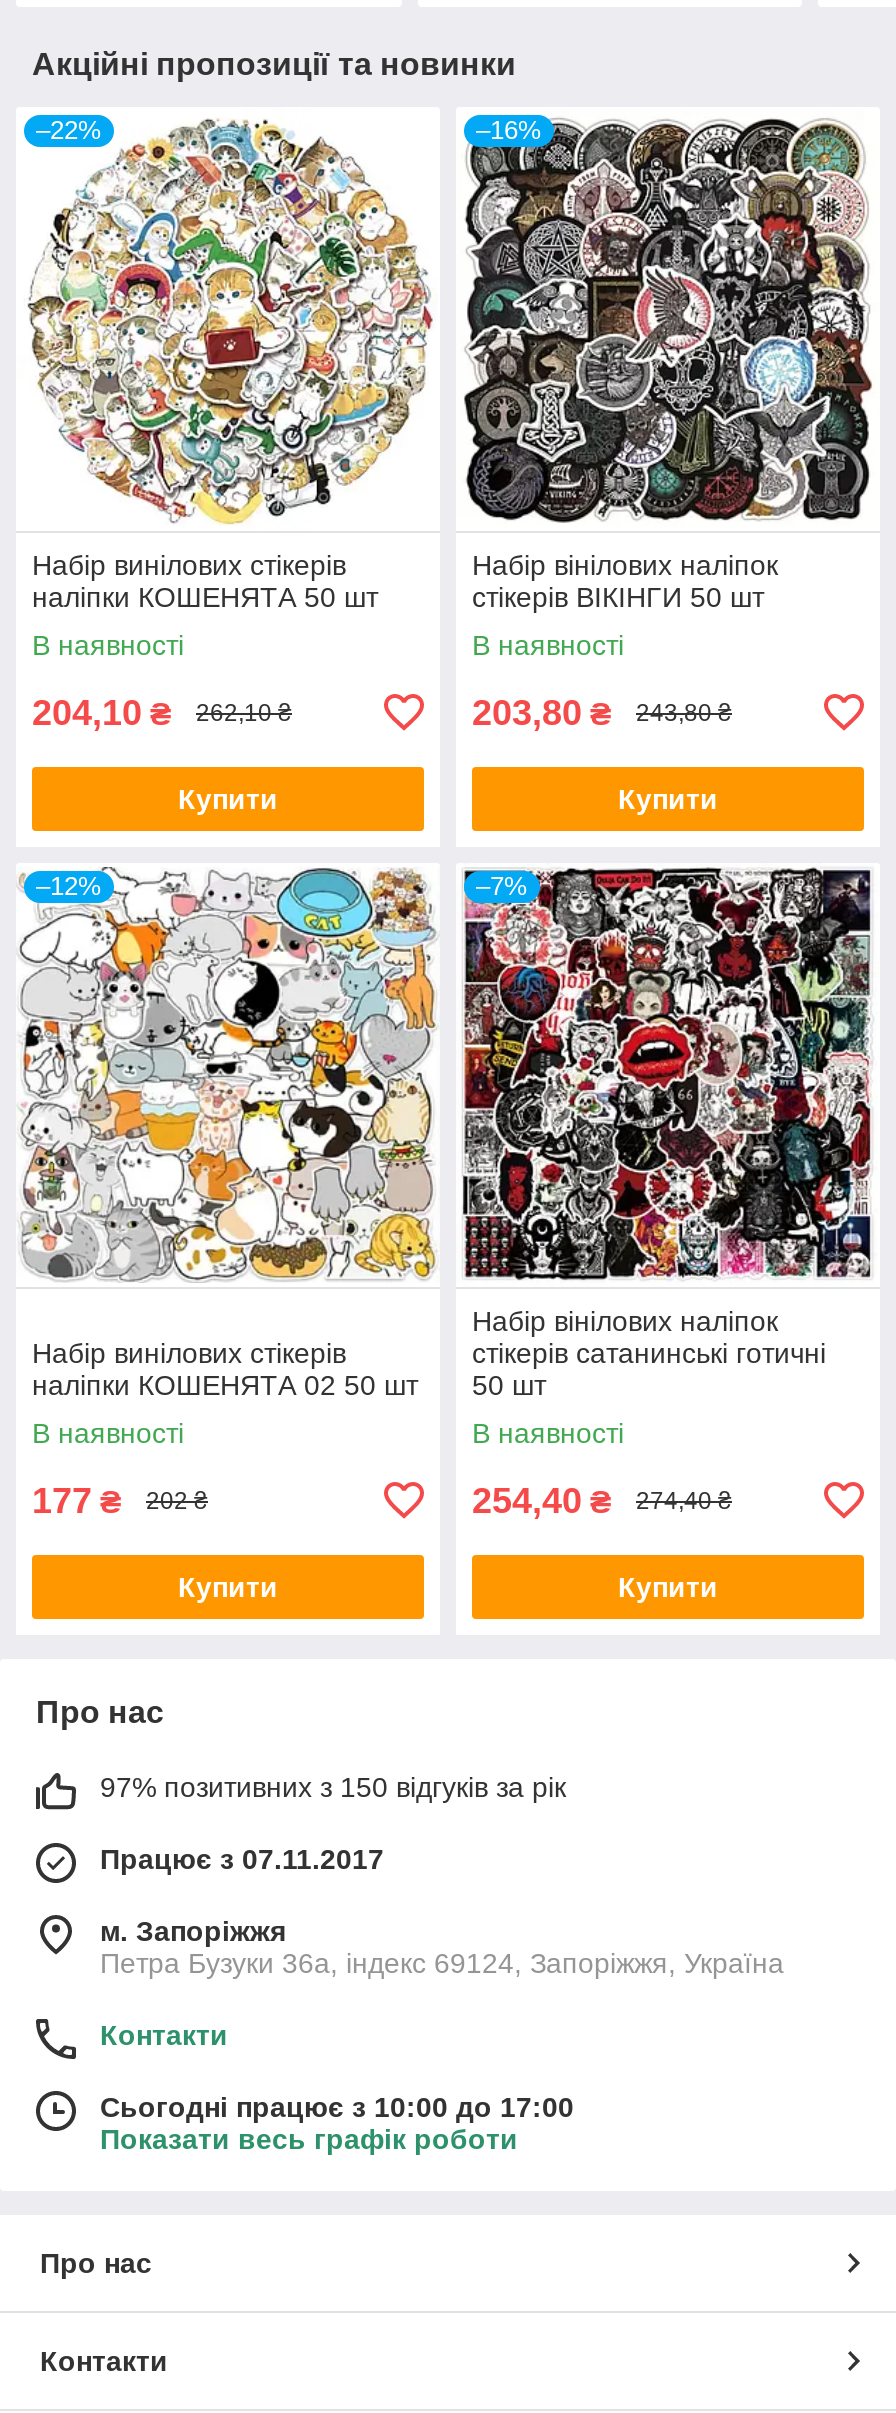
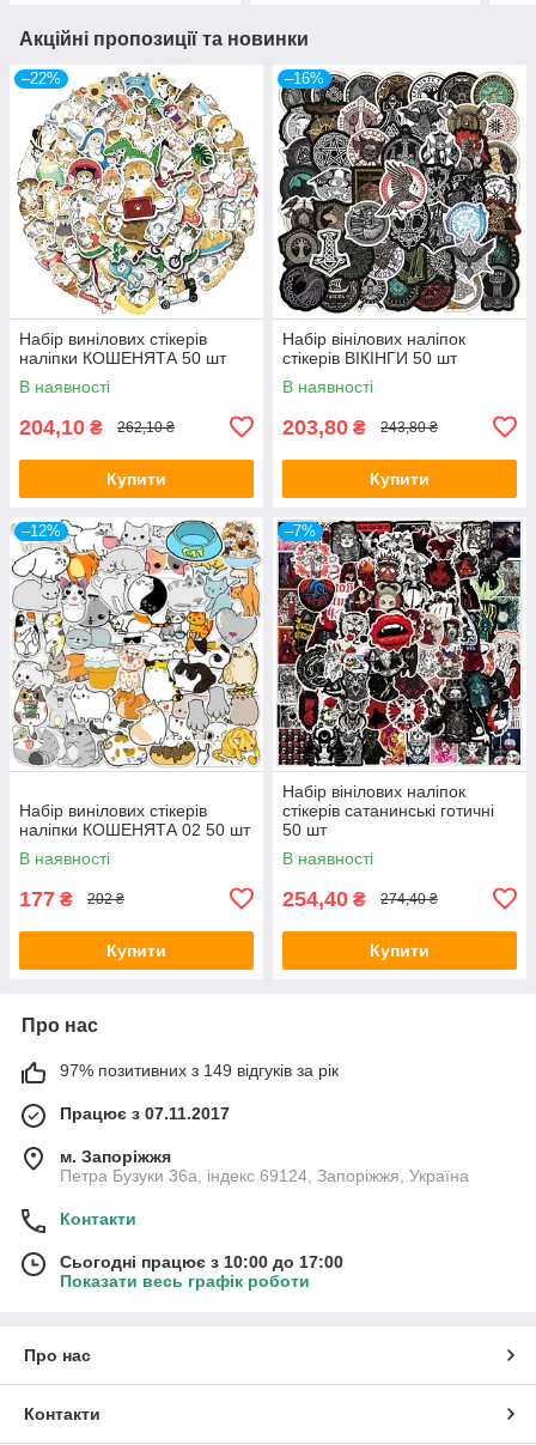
- 97% позитивних з 150 відгуків за рік
+ 97% позитивних з 149 відгуків за рік
